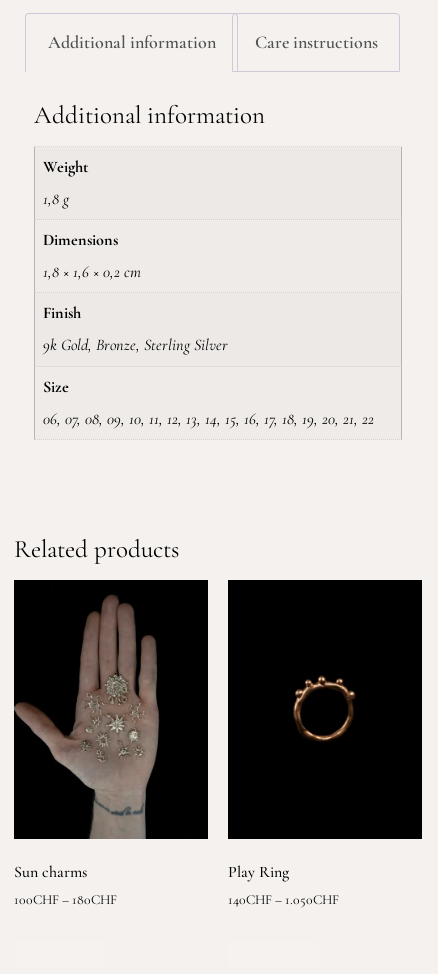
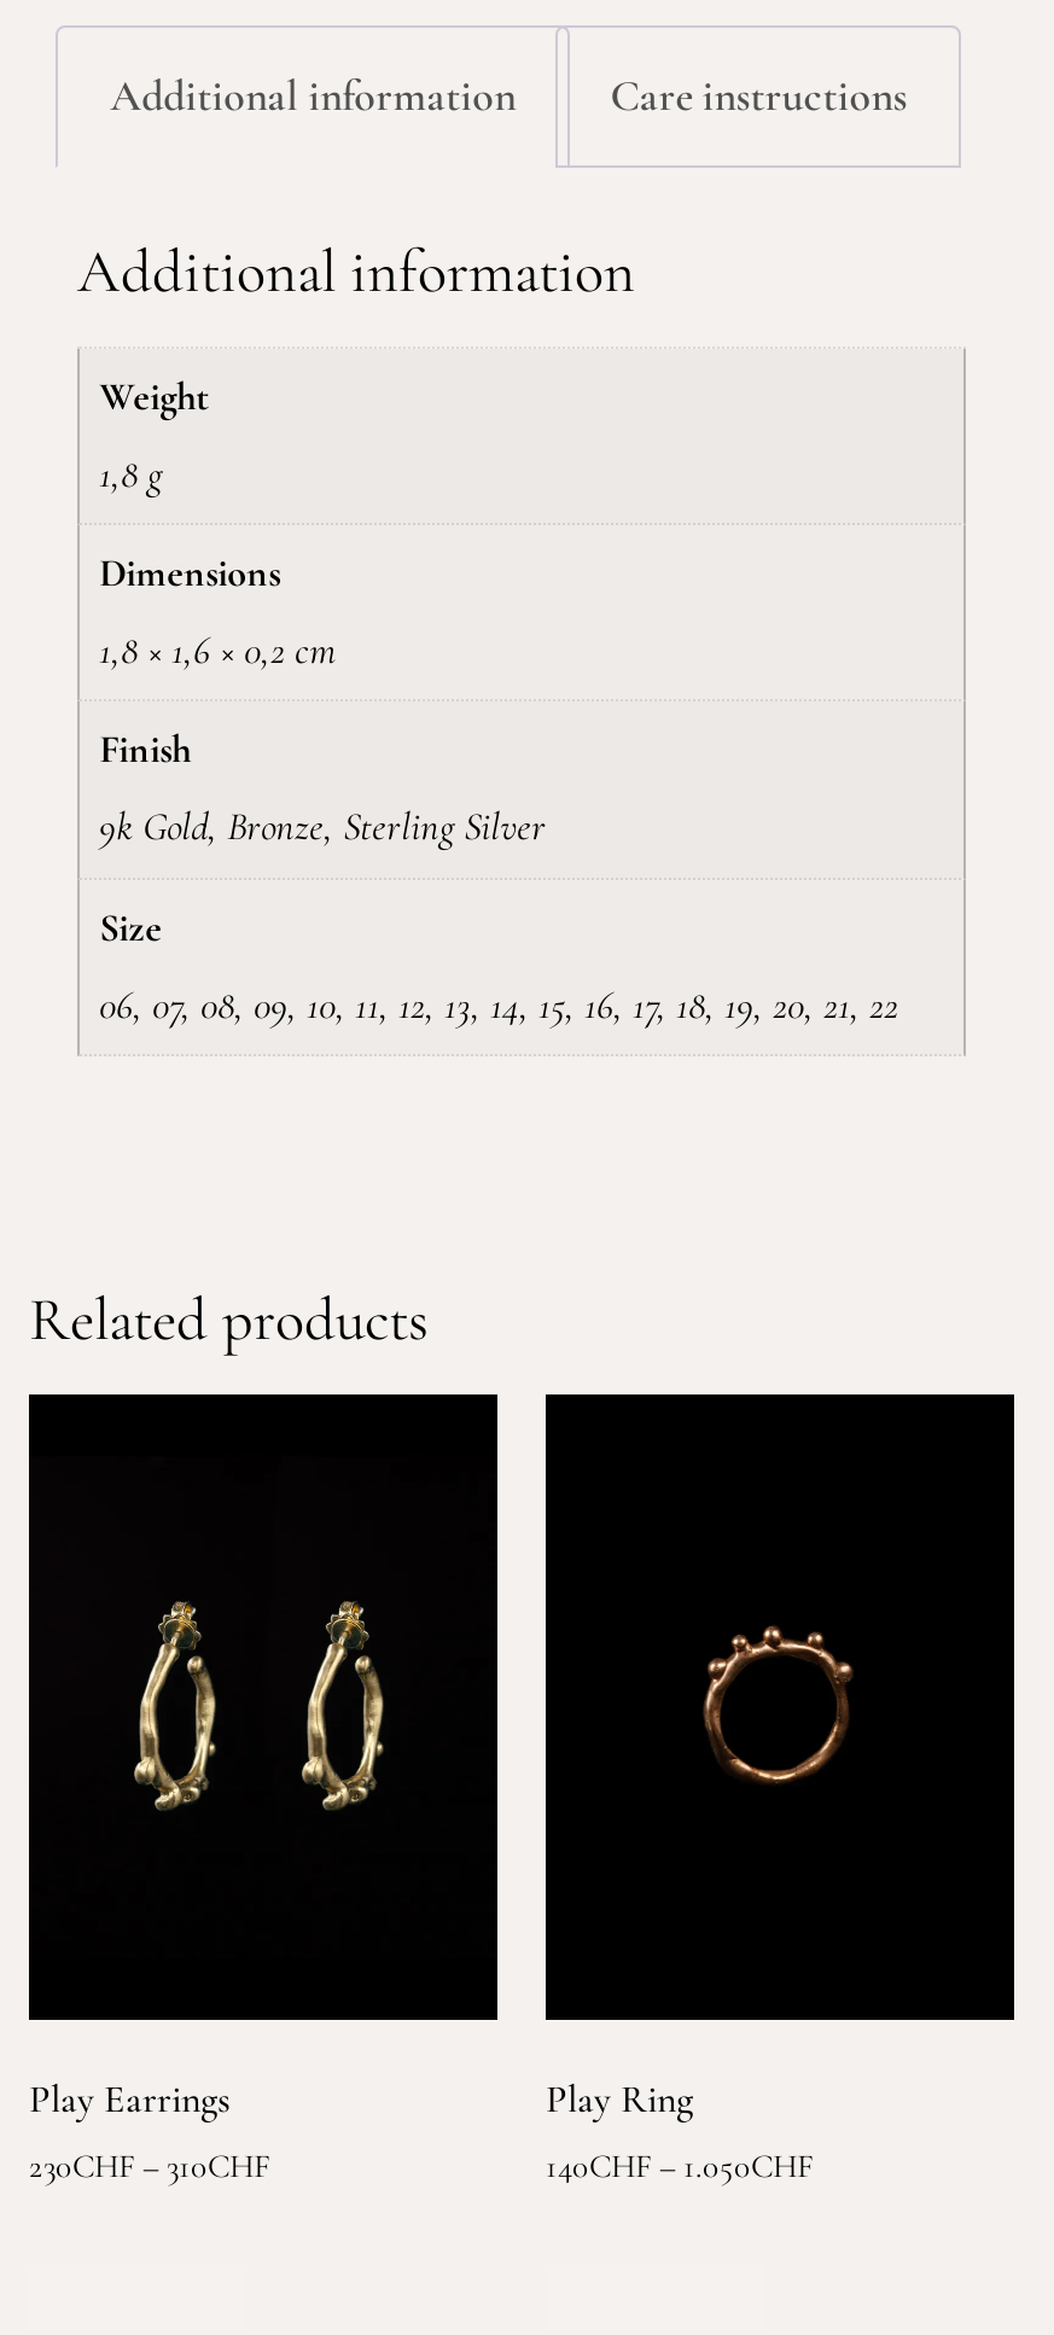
- [image]
- Sun charms
- 100CHF – 180CHF
+ [image]
+ Play Earrings
+ 230CHF – 310CHF
